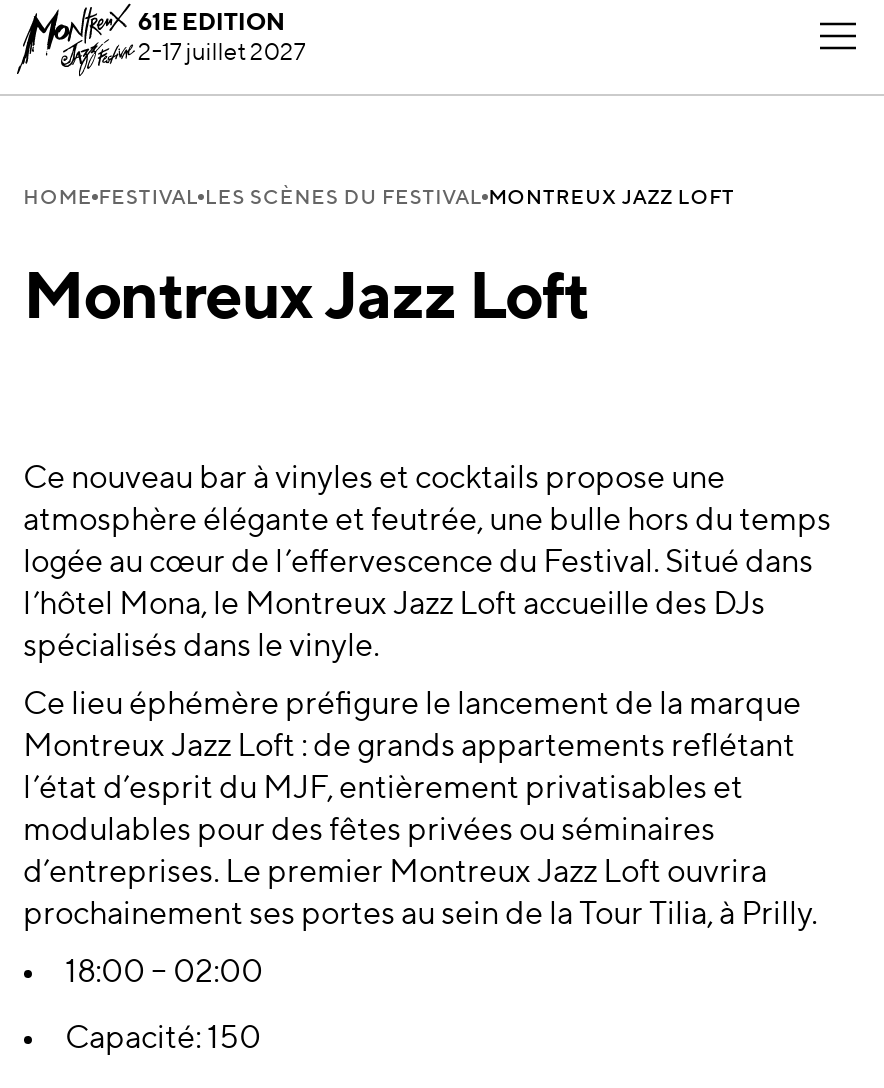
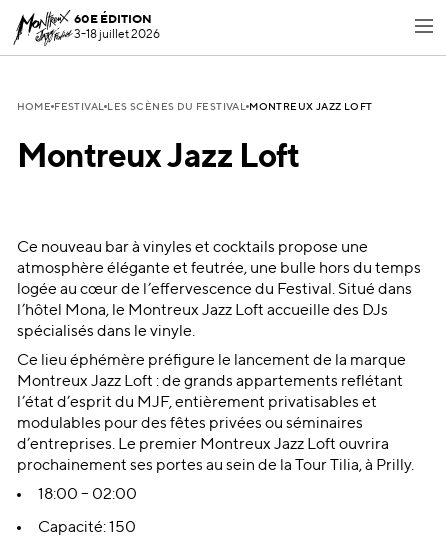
- 61E EDITION
- 2-17 juillet 2027
+ 60E ÉDITION
+ 3-18 juillet 2026
